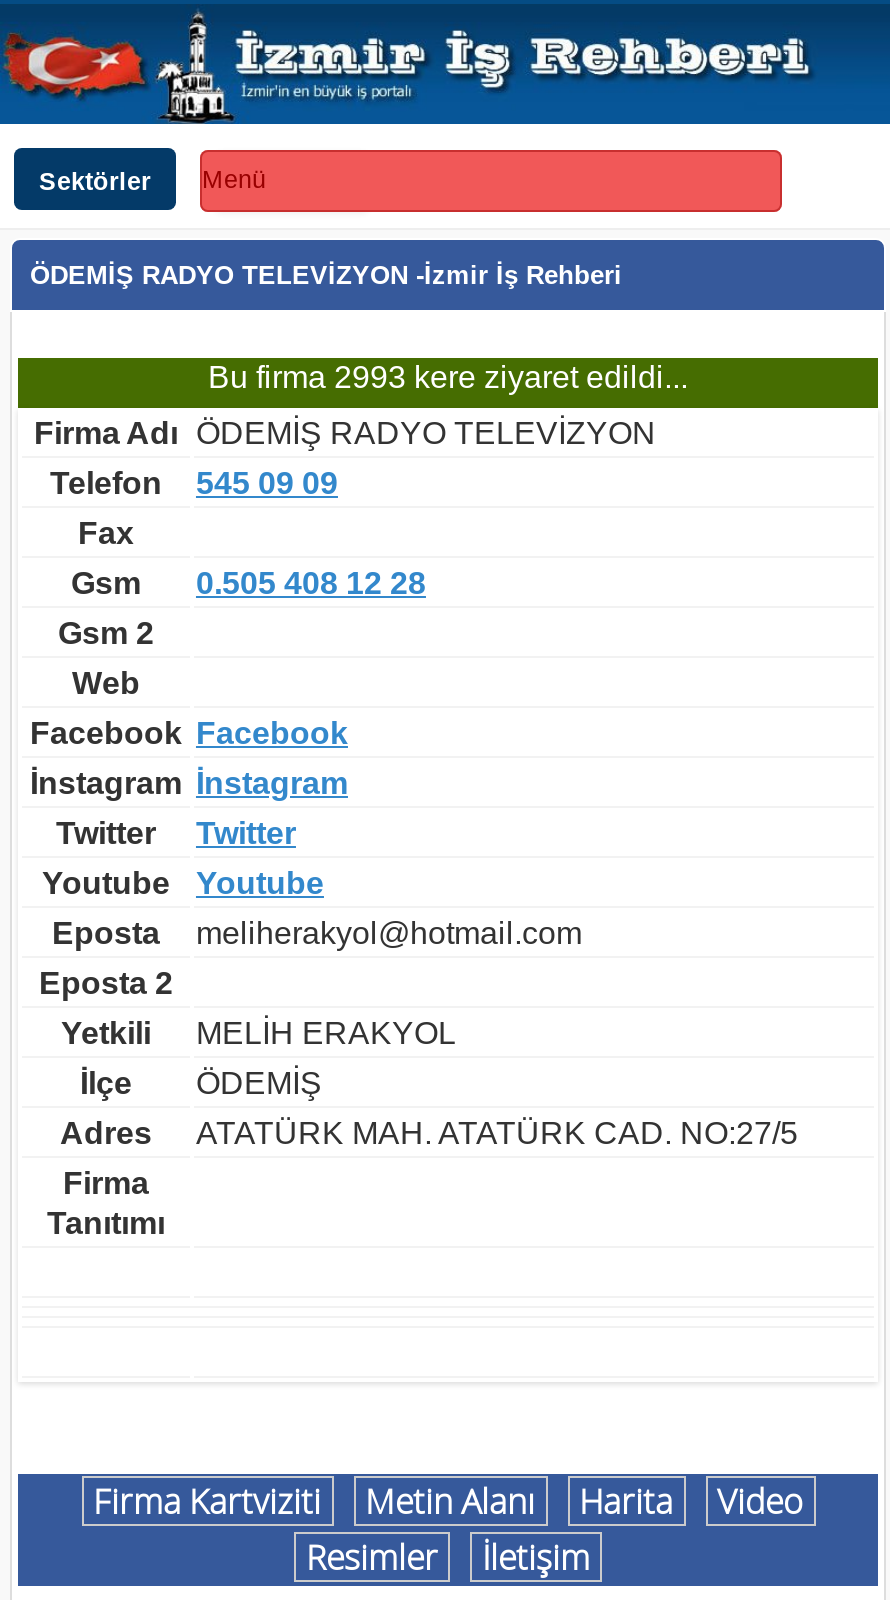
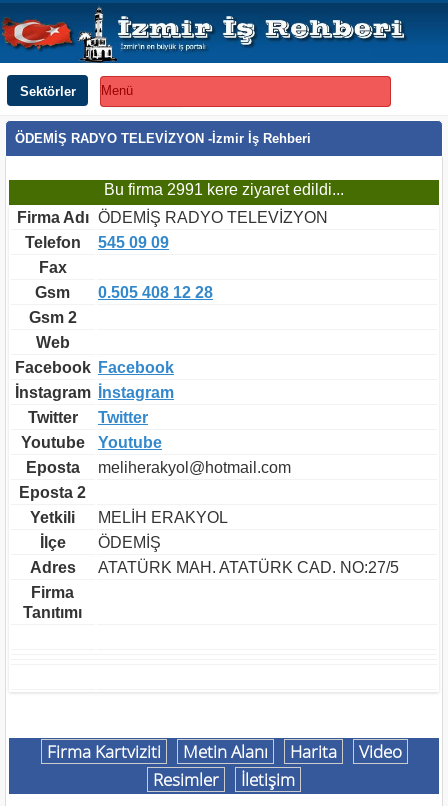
- Bu firma 2993 kere ziyaret edildi...
+ Bu firma 2991 kere ziyaret edildi...
